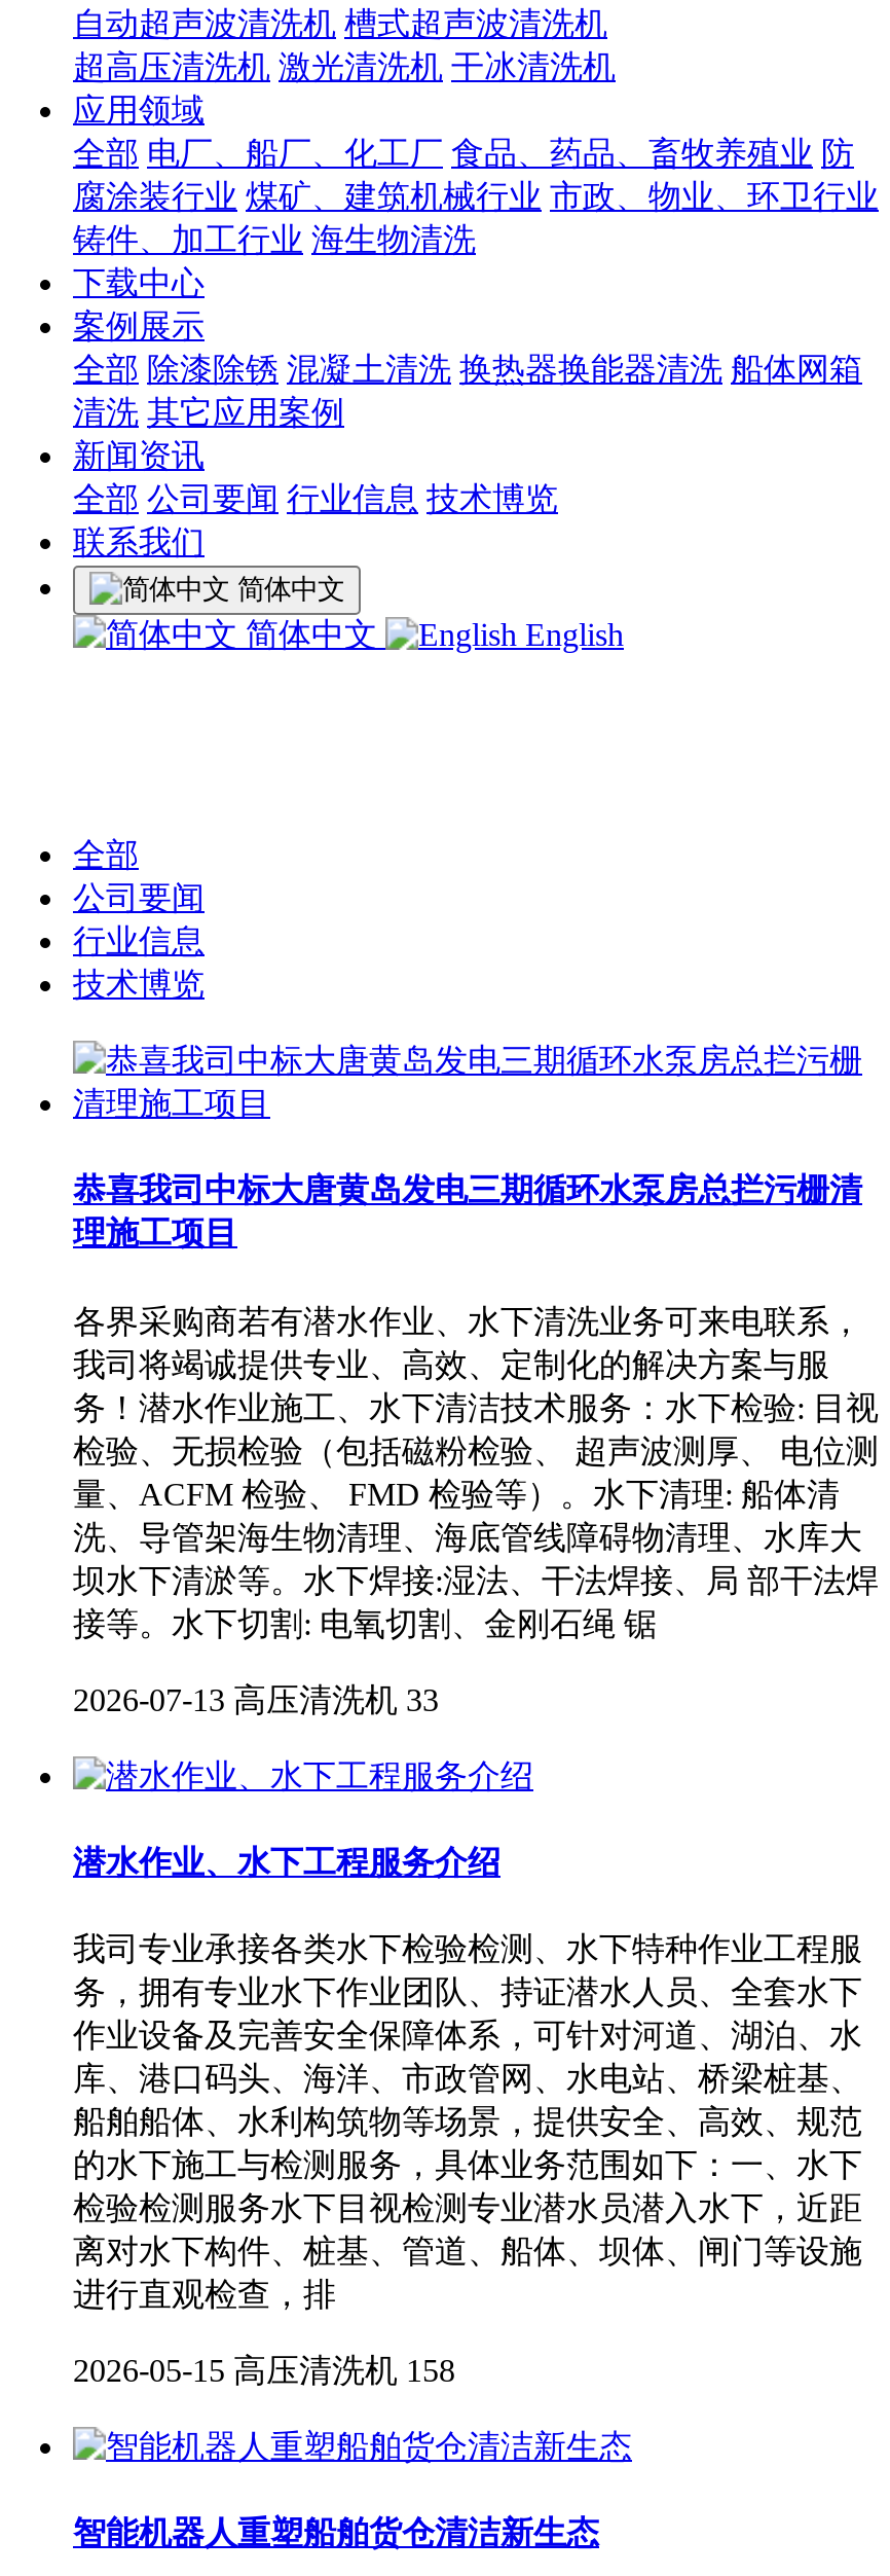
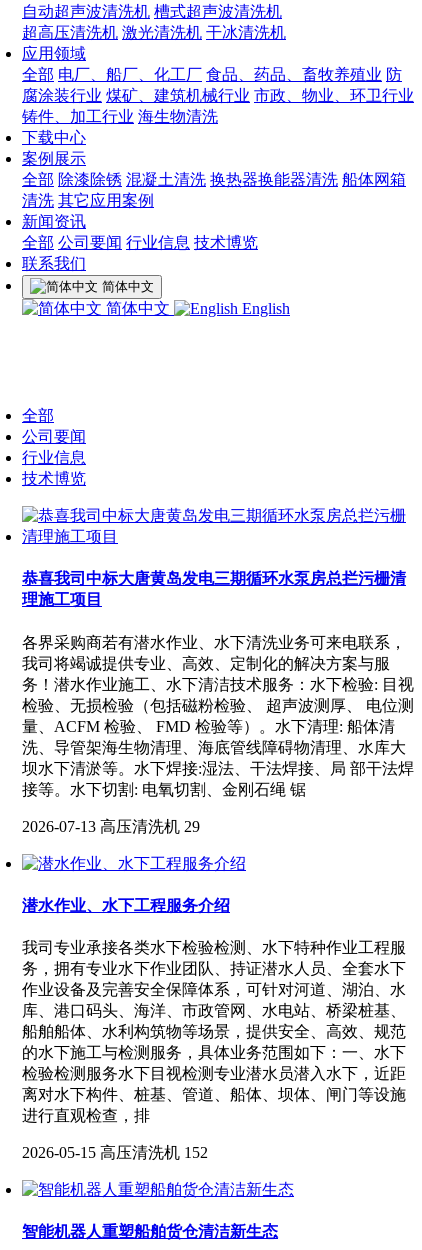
- 2026-07-13 高压清洗机 33
+ 2026-07-13 高压清洗机 29

- 2026-05-15 高压清洗机 158
+ 2026-05-15 高压清洗机 152
